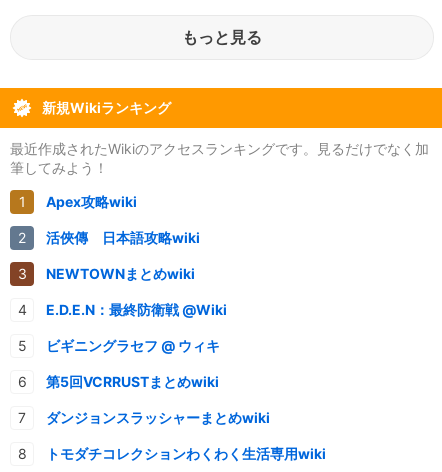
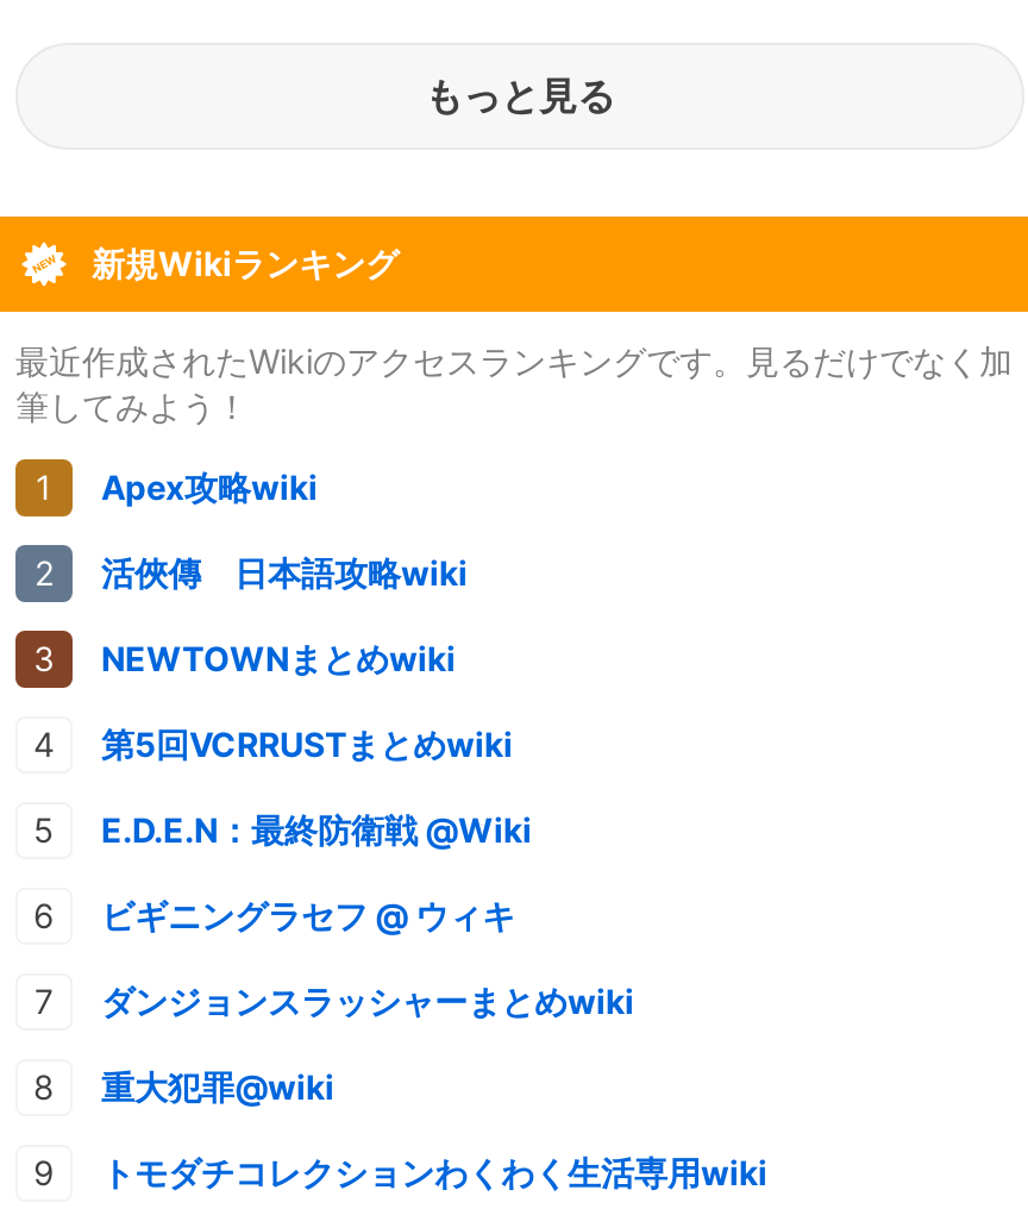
moved up: 第5回VCRRUSTまとめwiki

+ 重大犯罪@wiki
